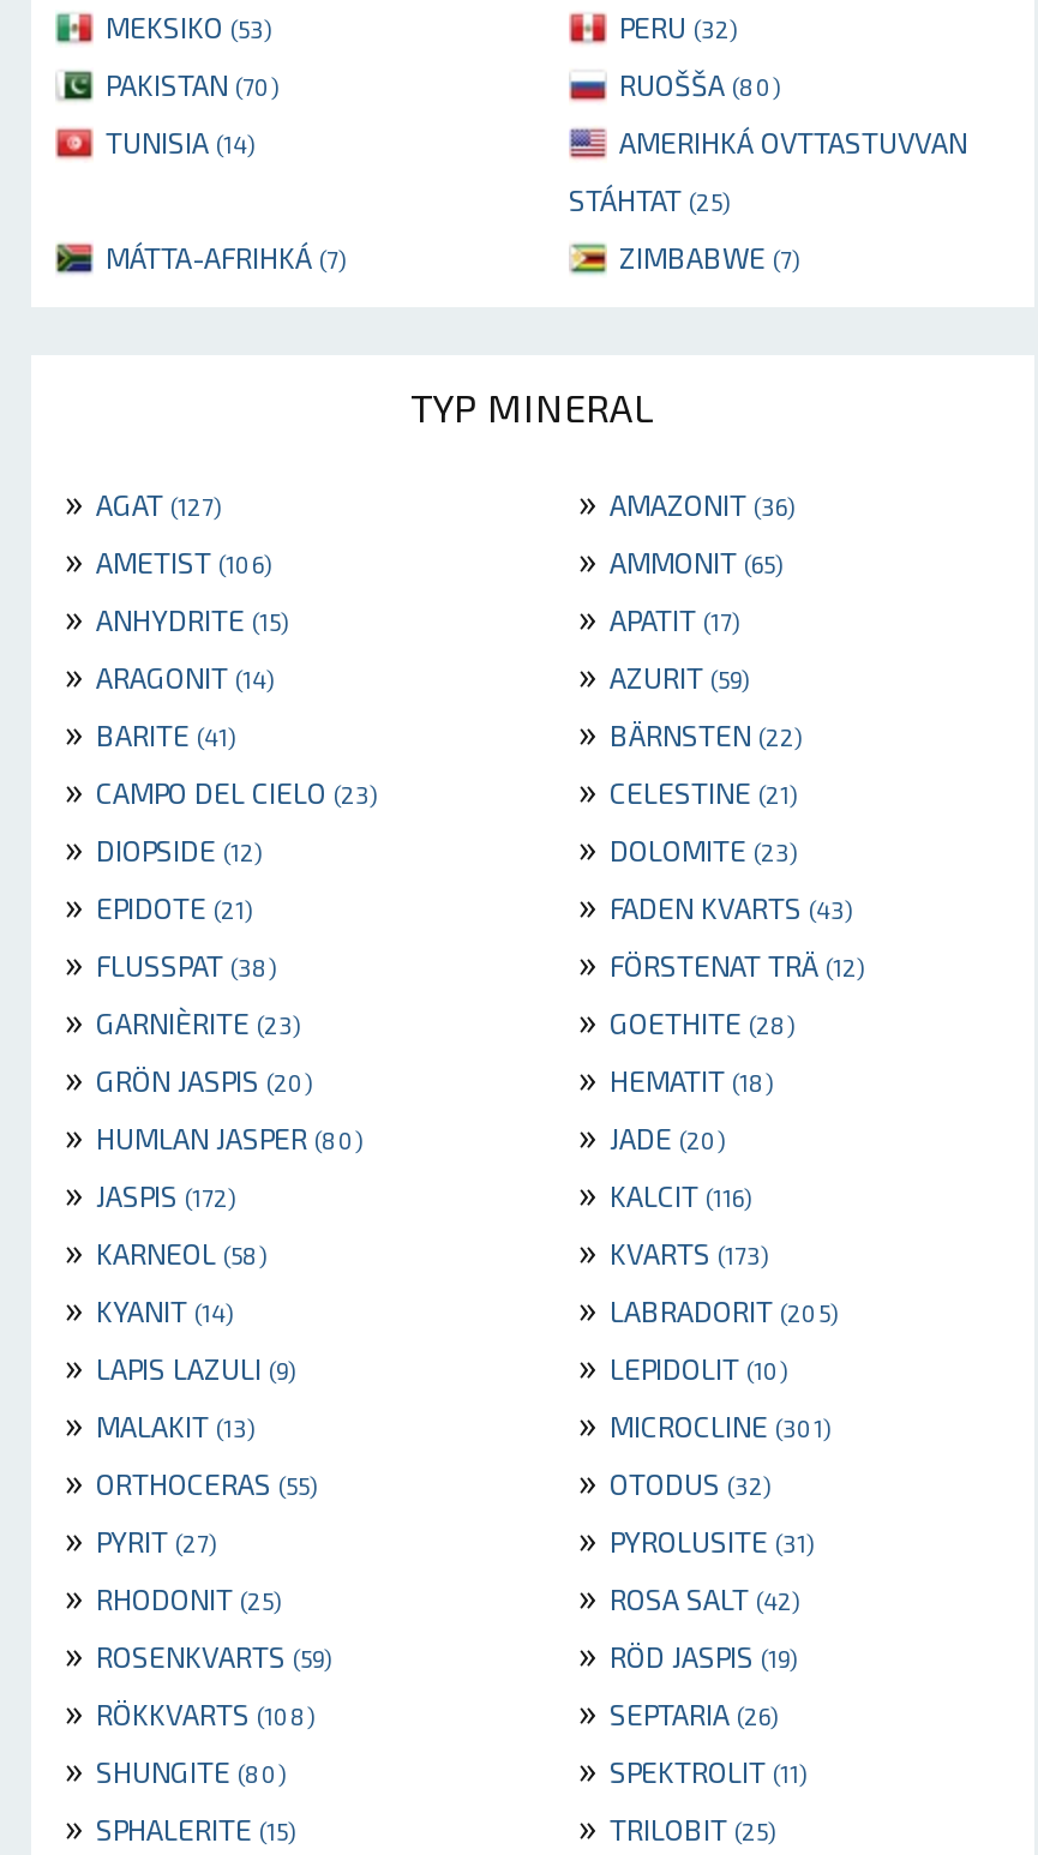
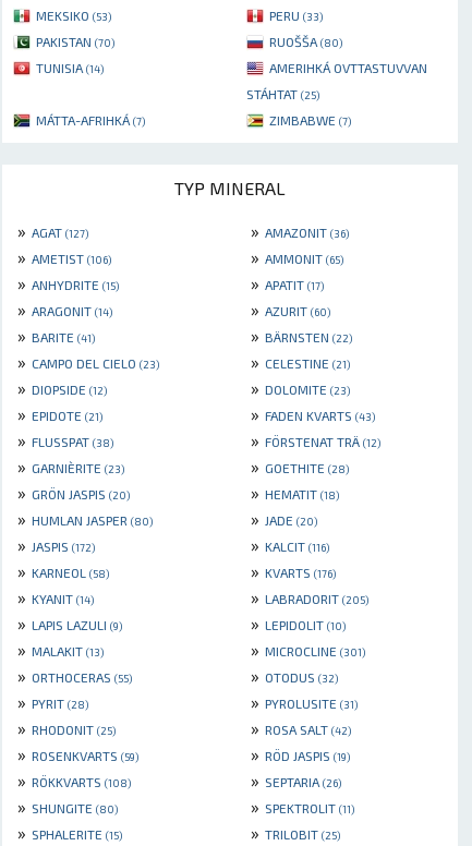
- PERU (32)
+ PERU (33)

- » AZURIT (59)
+ » AZURIT (60)

- » KVARTS (173)
+ » KVARTS (176)

- » PYRIT (27)
+ » PYRIT (28)
